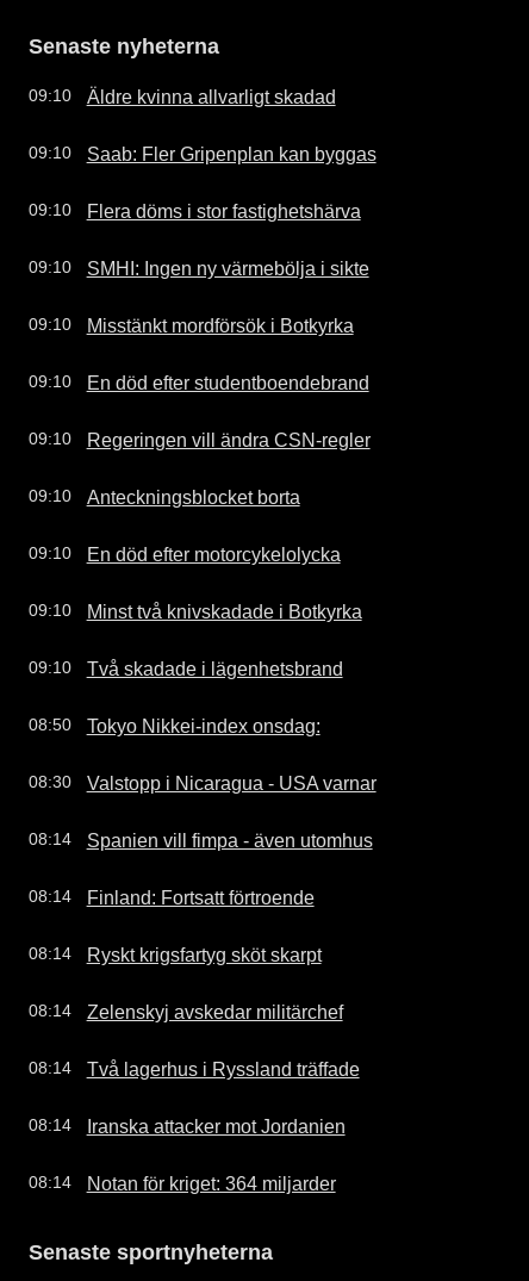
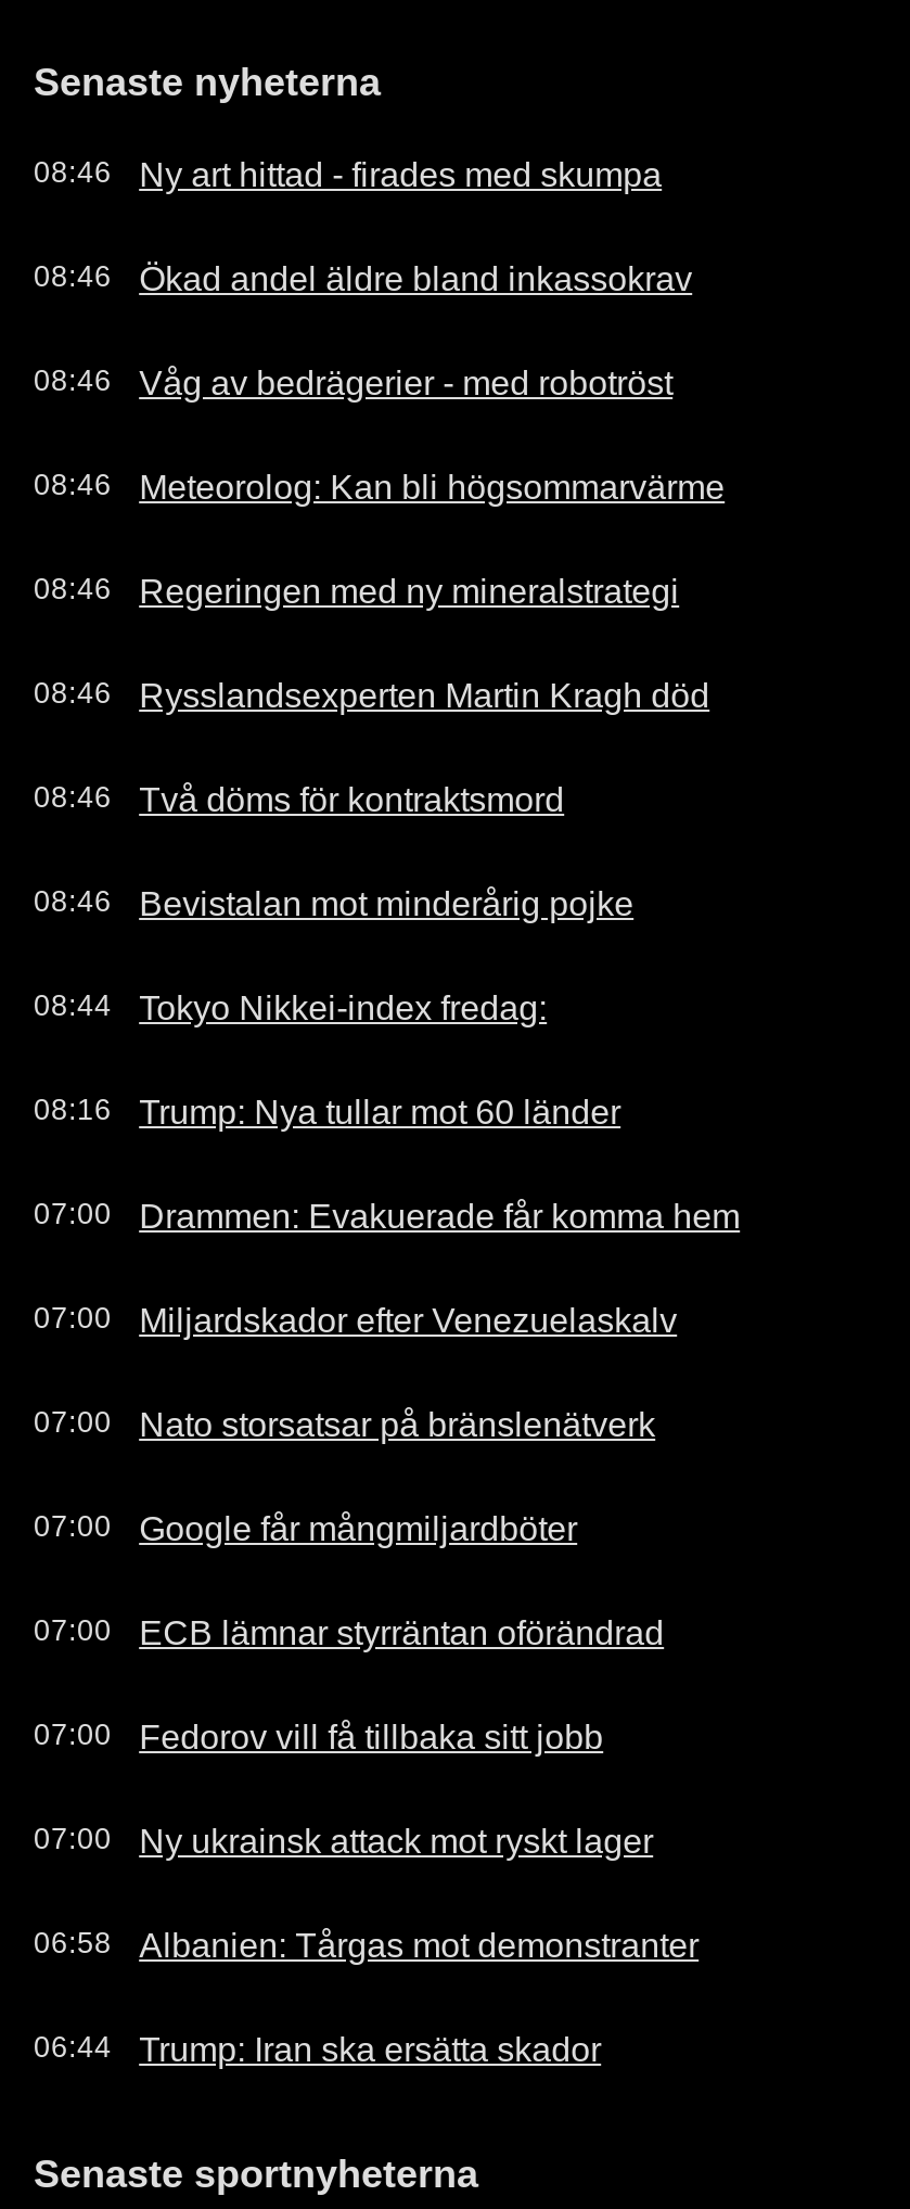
- 09:10
- Äldre kvinna allvarligt skadad
- 09:10
- Saab: Fler Gripenplan kan byggas
- 09:10
- Flera döms i stor fastighetshärva
- 09:10
- SMHI: Ingen ny värmebölja i sikte
- 09:10
- Misstänkt mordförsök i Botkyrka
- 09:10
- En död efter studentboendebrand
- 09:10
- Regeringen vill ändra CSN-regler
- 09:10
- Anteckningsblocket borta
- 09:10
- En död efter motorcykelolycka
- 09:10
- Minst två knivskadade i Botkyrka
- 09:10
- Två skadade i lägenhetsbrand
- 08:50
- Tokyo Nikkei-index onsdag:
- 08:30
- Valstopp i Nicaragua - USA varnar
- 08:14
- Spanien vill fimpa - även utomhus
- 08:14
- Finland: Fortsatt förtroende
- 08:14
- Ryskt krigsfartyg sköt skarpt
- 08:14
- Zelenskyj avskedar militärchef
- 08:14
- Två lagerhus i Ryssland träffade
- 08:14
- Iranska attacker mot Jordanien
- 08:14
- Notan för kriget: 364 miljarder
+ 08:46
+ Ny art hittad - firades med skumpa
+ 08:46
+ Ökad andel äldre bland inkassokrav
+ 08:46
+ Våg av bedrägerier - med robotröst
+ 08:46
+ Meteorolog: Kan bli högsommarvärme
+ 08:46
+ Regeringen med ny mineralstrategi
+ 08:46
+ Rysslandsexperten Martin Kragh död
+ 08:46
+ Två döms för kontraktsmord
+ 08:46
+ Bevistalan mot minderårig pojke
+ 08:44
+ Tokyo Nikkei-index fredag:
+ 08:16
+ Trump: Nya tullar mot 60 länder
+ 07:00
+ Drammen: Evakuerade får komma hem
+ 07:00
+ Miljardskador efter Venezuelaskalv
+ 07:00
+ Nato storsatsar på bränslenätverk
+ 07:00
+ Google får mångmiljardböter
+ 07:00
+ ECB lämnar styrräntan oförändrad
+ 07:00
+ Fedorov vill få tillbaka sitt jobb
+ 07:00
+ Ny ukrainsk attack mot ryskt lager
+ 06:58
+ Albanien: Tårgas mot demonstranter
+ 06:44
+ Trump: Iran ska ersätta skador
